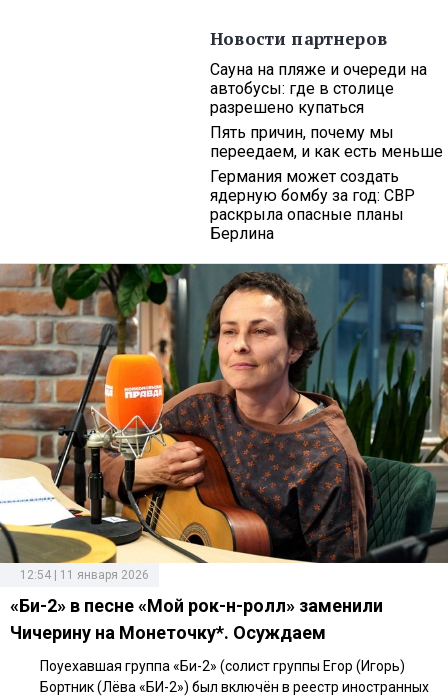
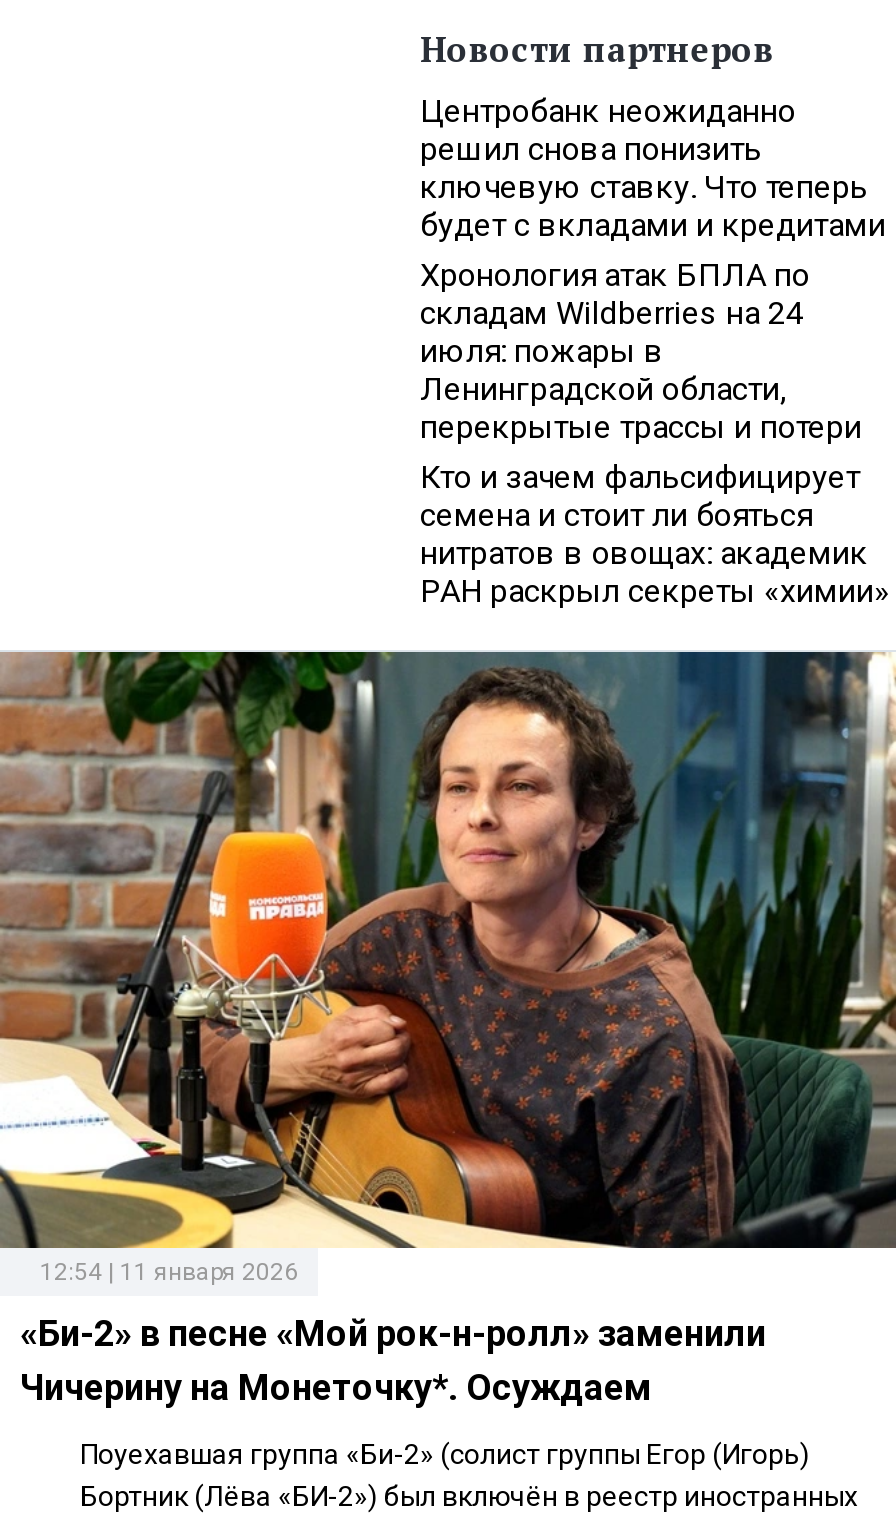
- Сауна на пляже и очереди на
- автобусы: где в столице
- разрешено купаться
- Пять причин, почему мы
- переедаем, и как есть меньше
- Германия может создать
- ядерную бомбу за год: СВР
- раскрыла опасные планы
- Берлина
+ Центробанк неожиданно
+ решил снова понизить
+ ключевую ставку. Что теперь
+ будет с вкладами и кредитами
+ Хронология атак БПЛА по
+ складам Wildberries на 24
+ июля: пожары в
+ Ленинградской области,
+ перекрытые трассы и потери
+ Кто и зачем фальсифицирует
+ семена и стоит ли бояться
+ нитратов в овощах: академик
+ РАН раскрыл секреты «химии»
